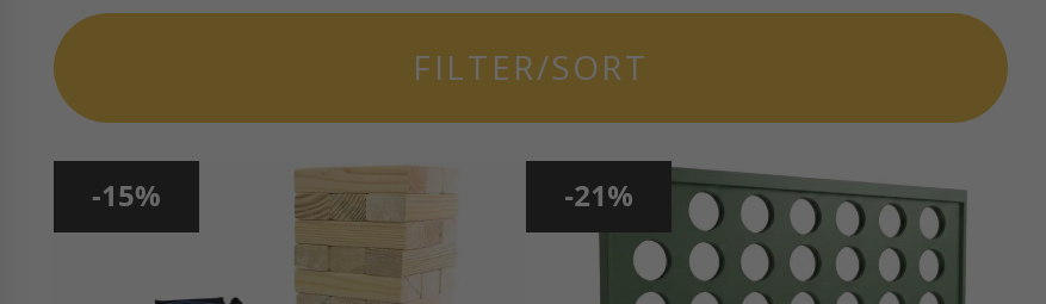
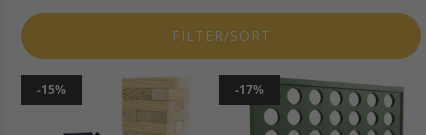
- -21%
+ -17%
